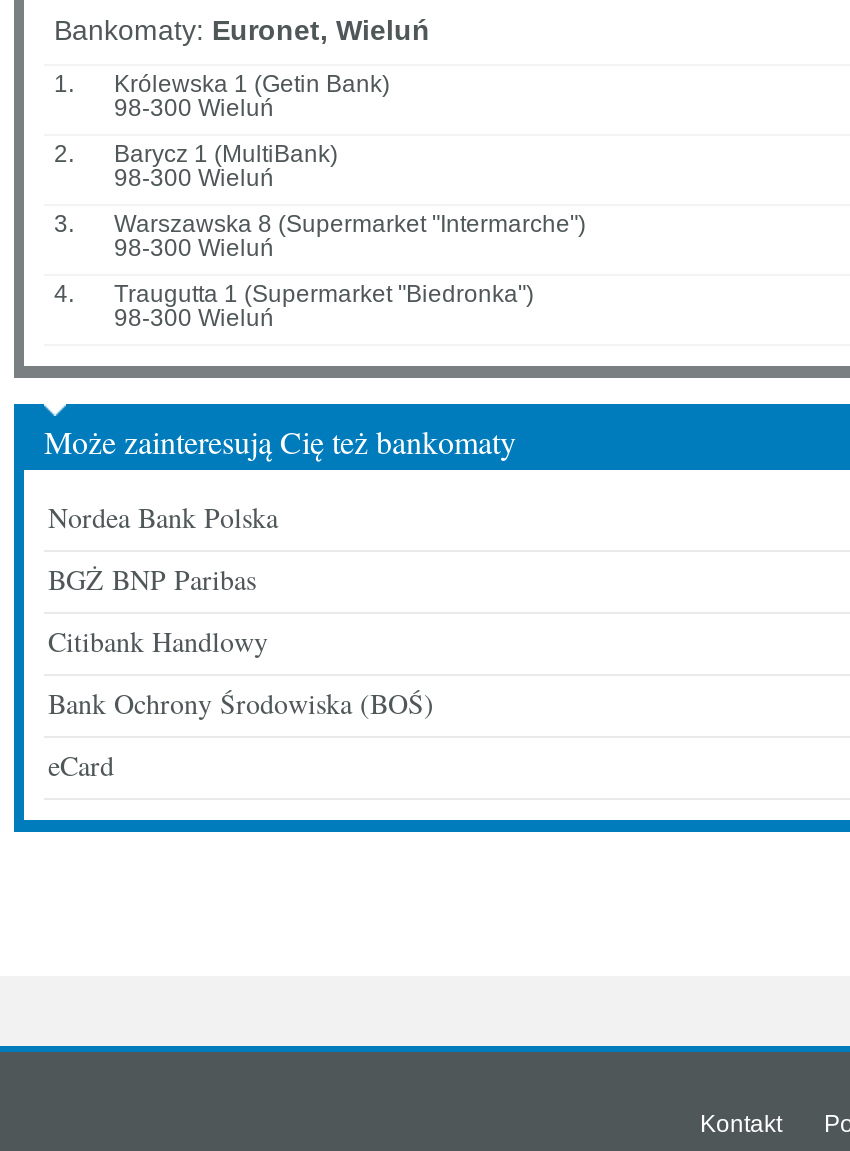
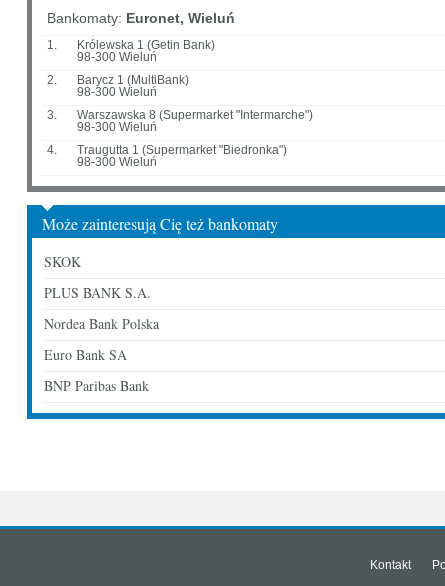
+ SKOK
+ PLUS BANK S.A.

moved down: Nordea Bank Polska

- BGŻ BNP Paribas
- Citibank Handlowy
- Bank Ochrony Środowiska (BOŚ)
- eCard
+ Euro Bank SA
+ BNP Paribas Bank
